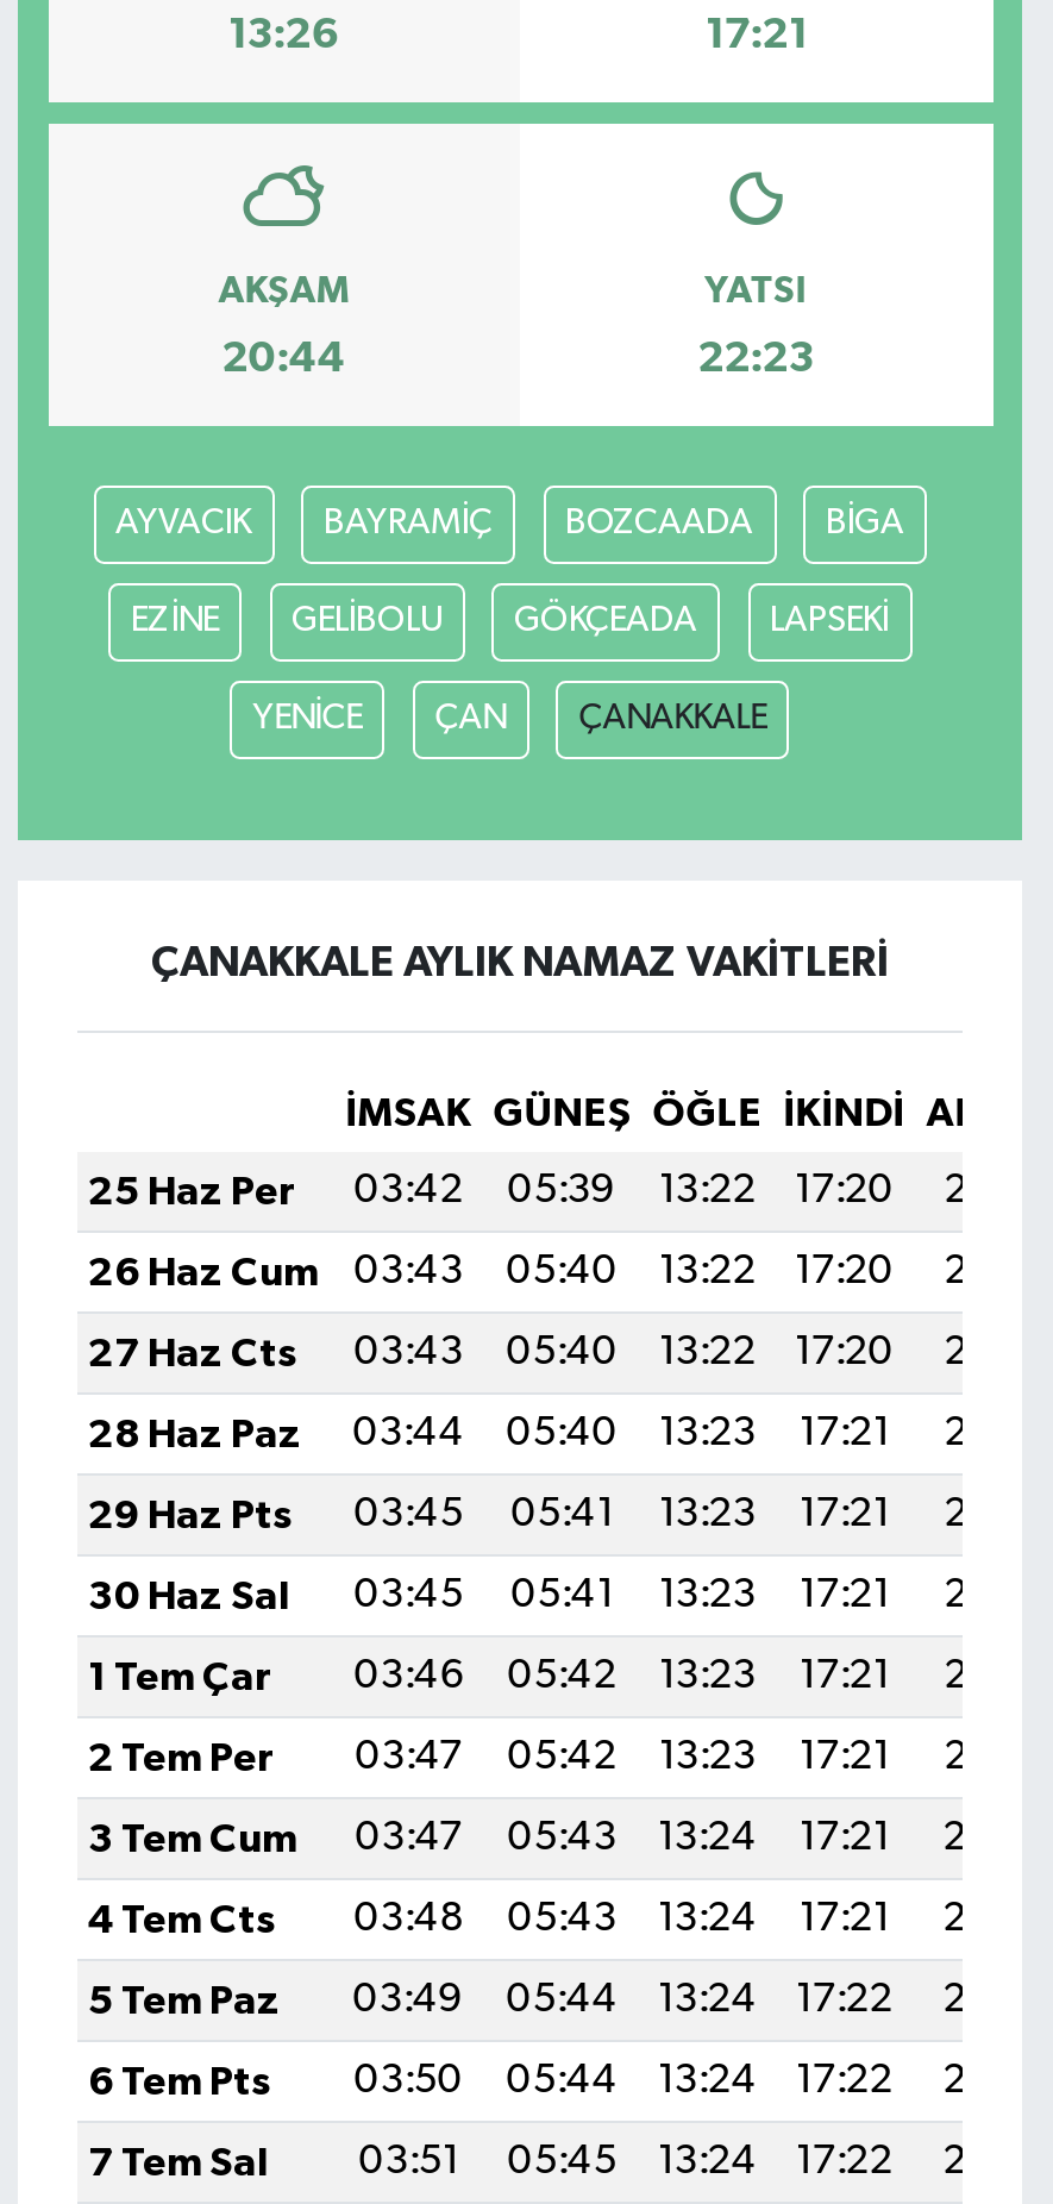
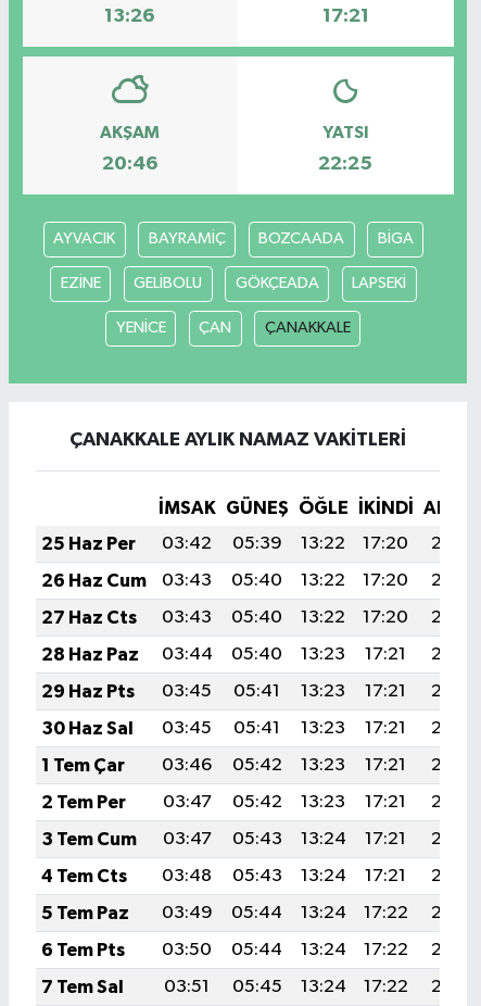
- 20:44
+ 20:46

- 22:23
+ 22:25
